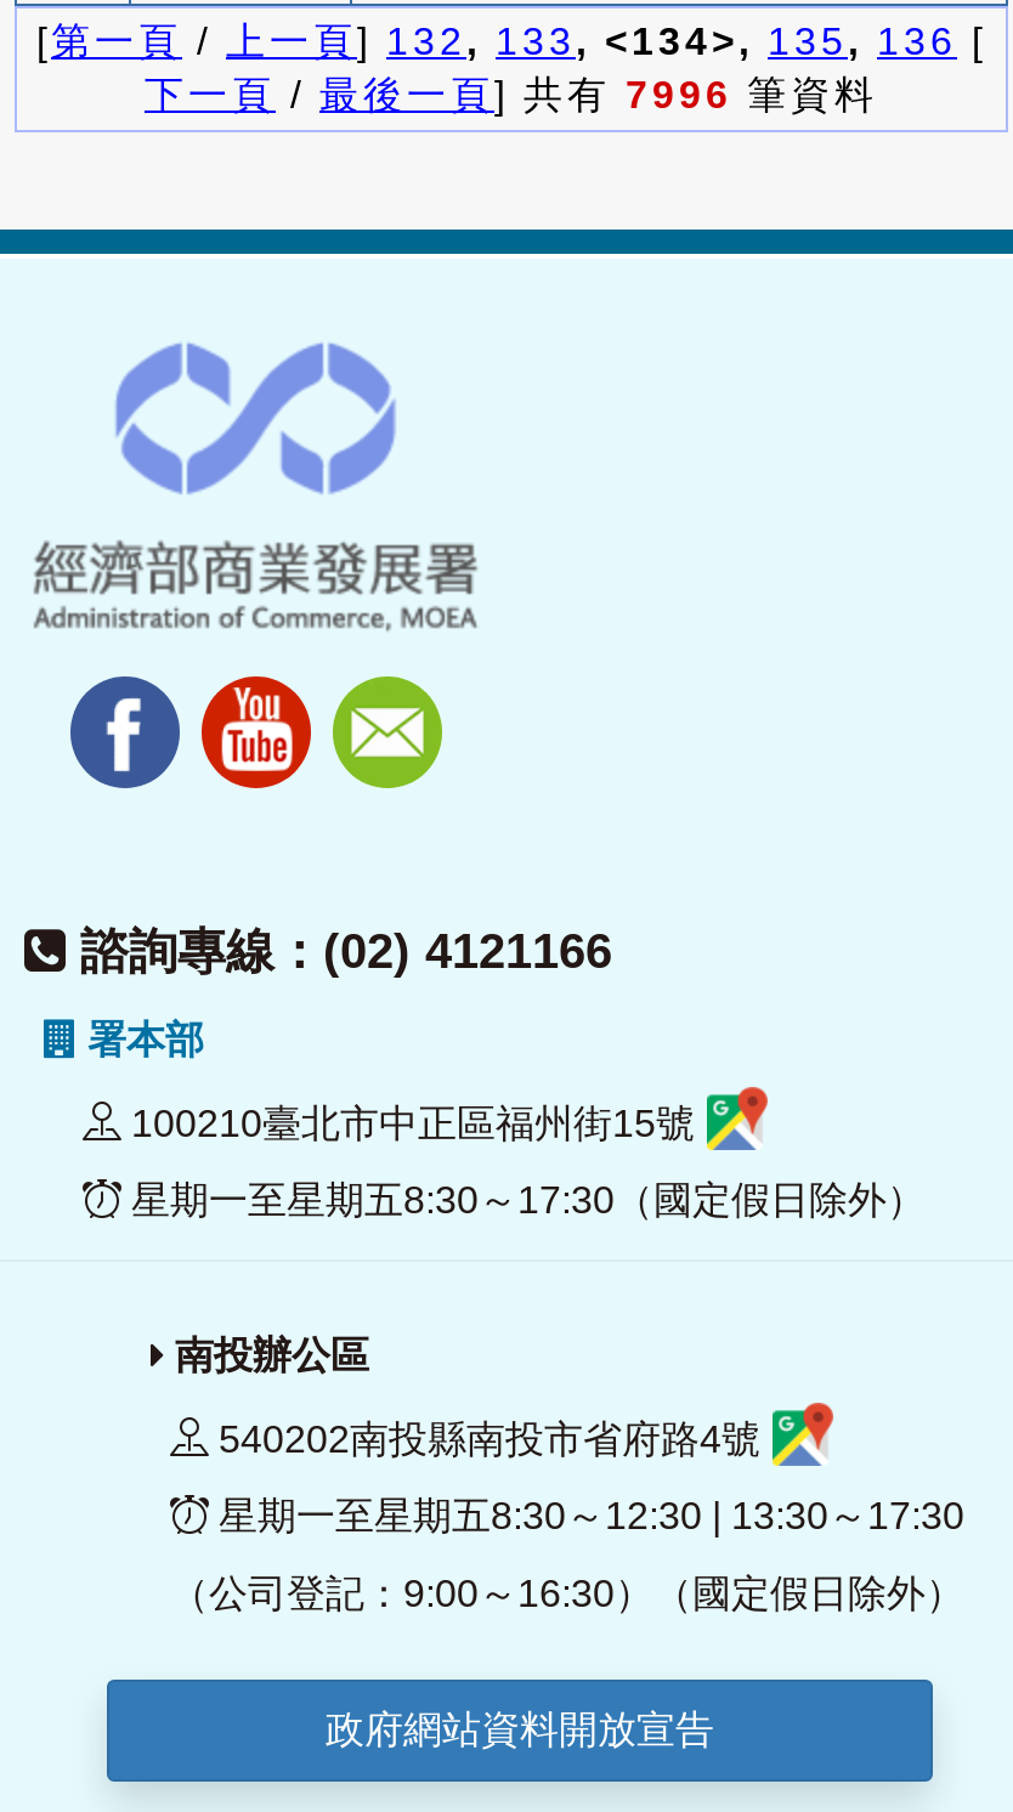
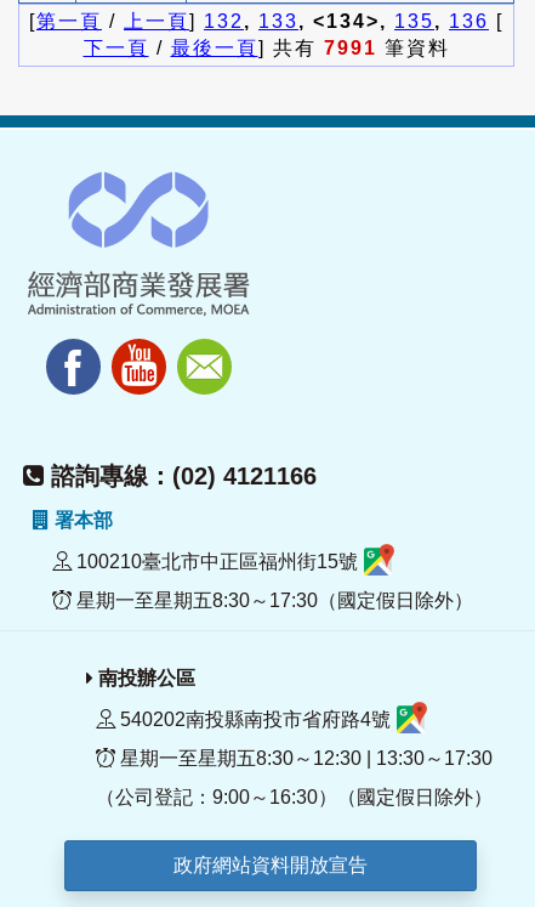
- 下一頁/最後一頁] 共有7996筆資料
+ 下一頁/最後一頁] 共有7991筆資料
